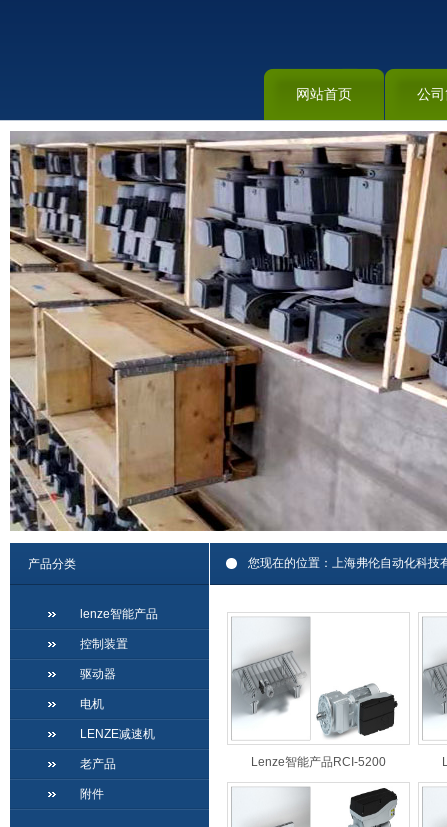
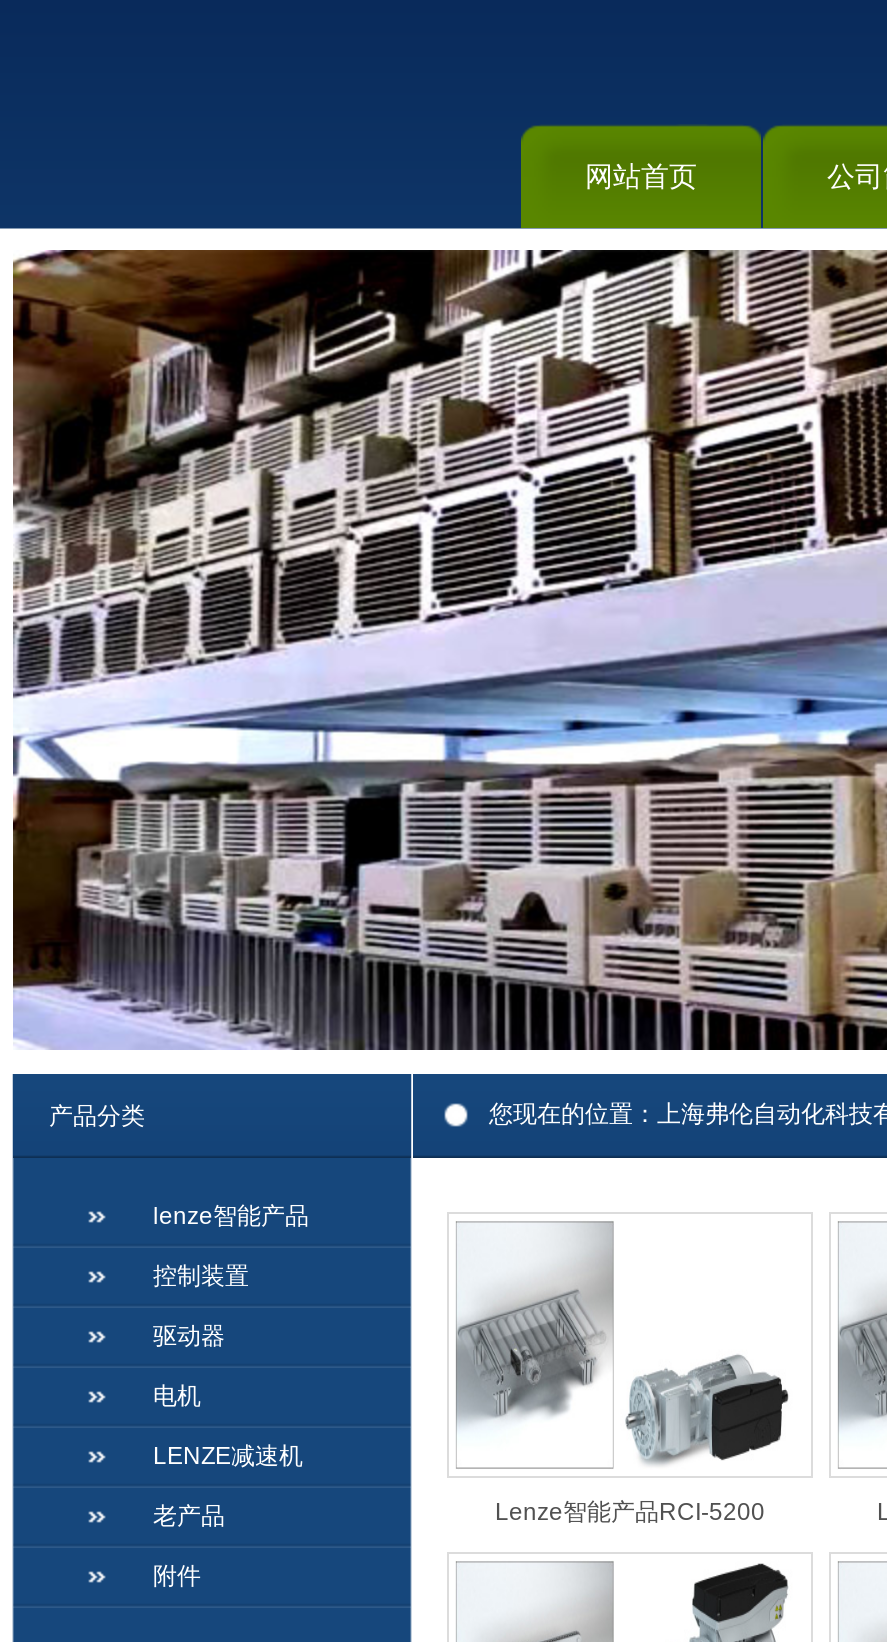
- [image]
+ [image]
